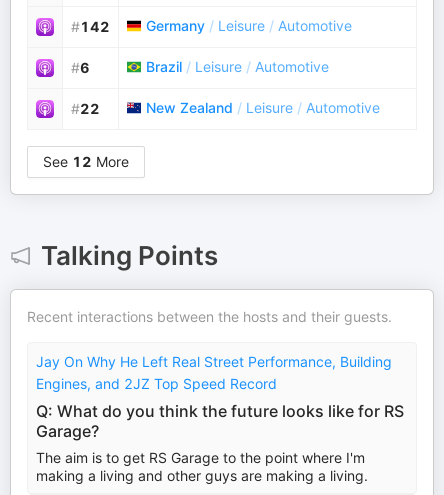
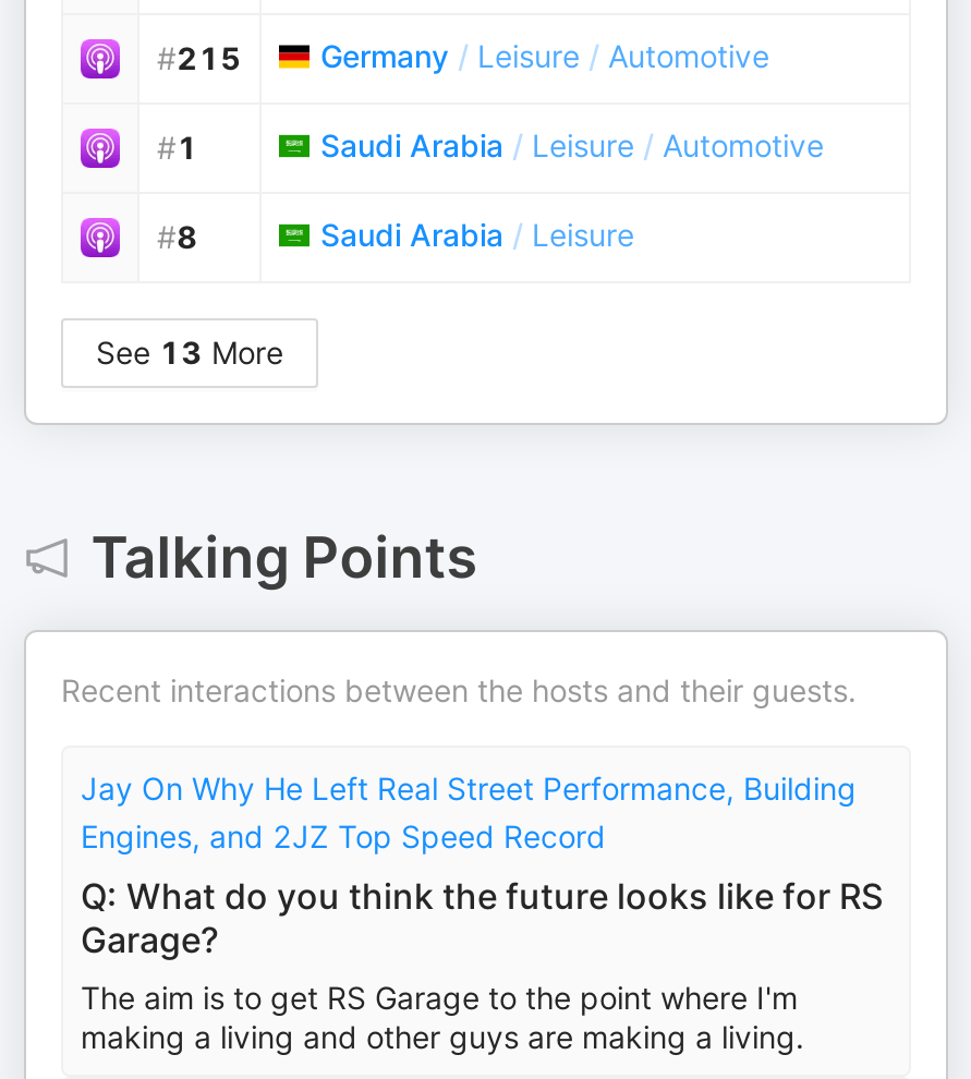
- #142
+ #215

- #6
- Brazil / Leisure / Automotive
+ #1
+ Saudi Arabia / Leisure / Automotive

- #22
- New Zealand / Leisure / Automotive
+ #8
+ Saudi Arabia / Leisure

- See 12 More
+ See 13 More
